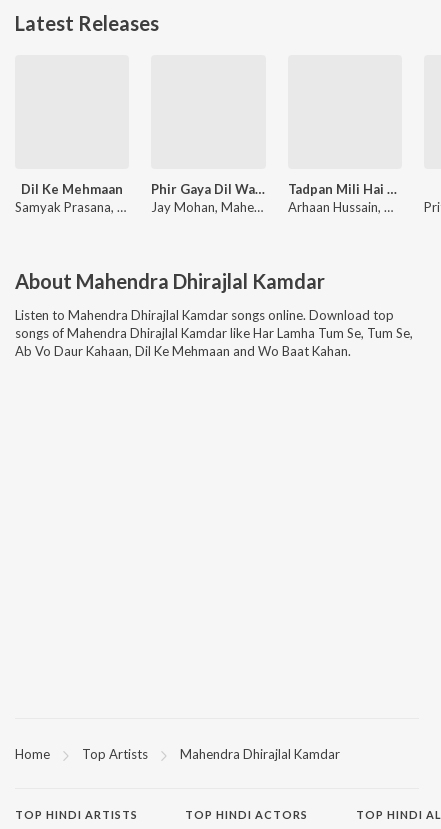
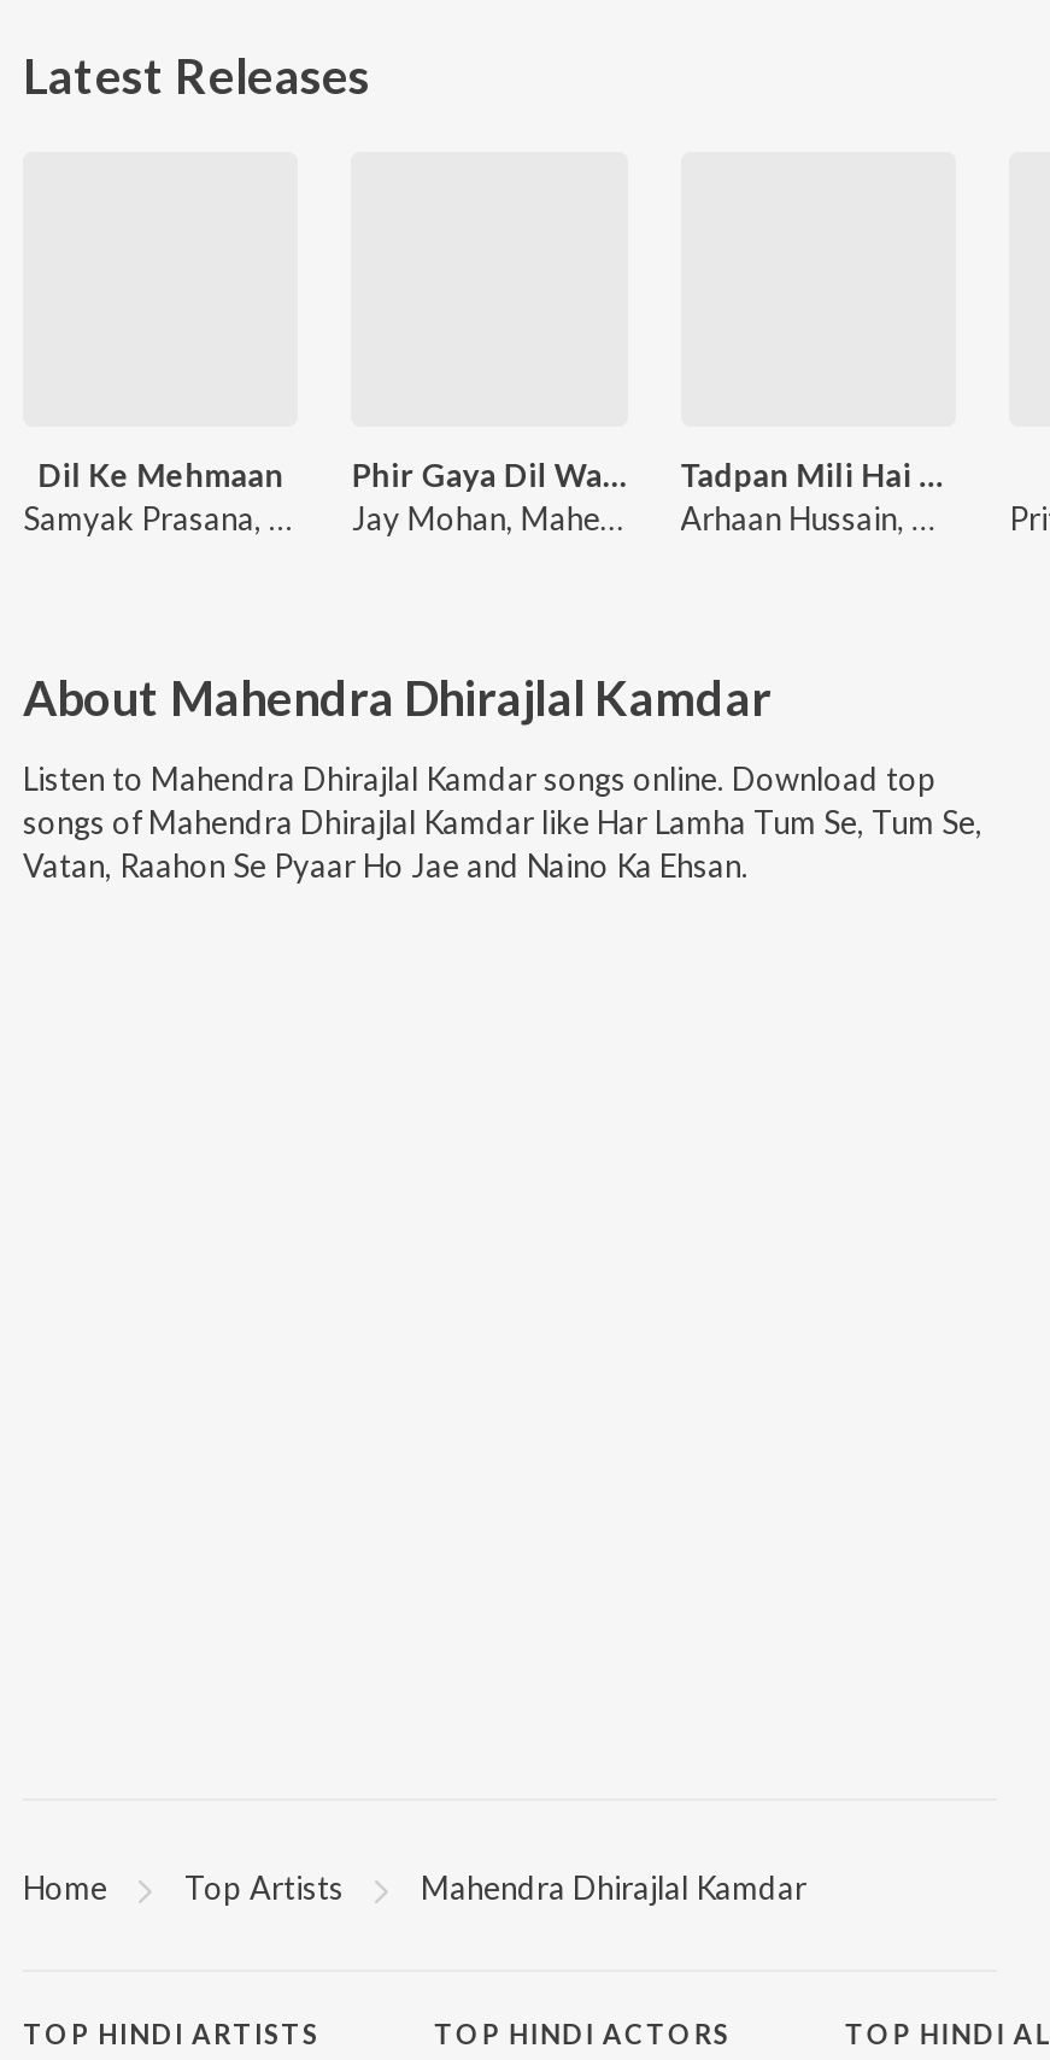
- Ab Vo Daur Kahaan, Dil Ke Mehmaan and Wo Baat Kahan.
+ Vatan, Raahon Se Pyaar Ho Jae and Naino Ka Ehsan.
